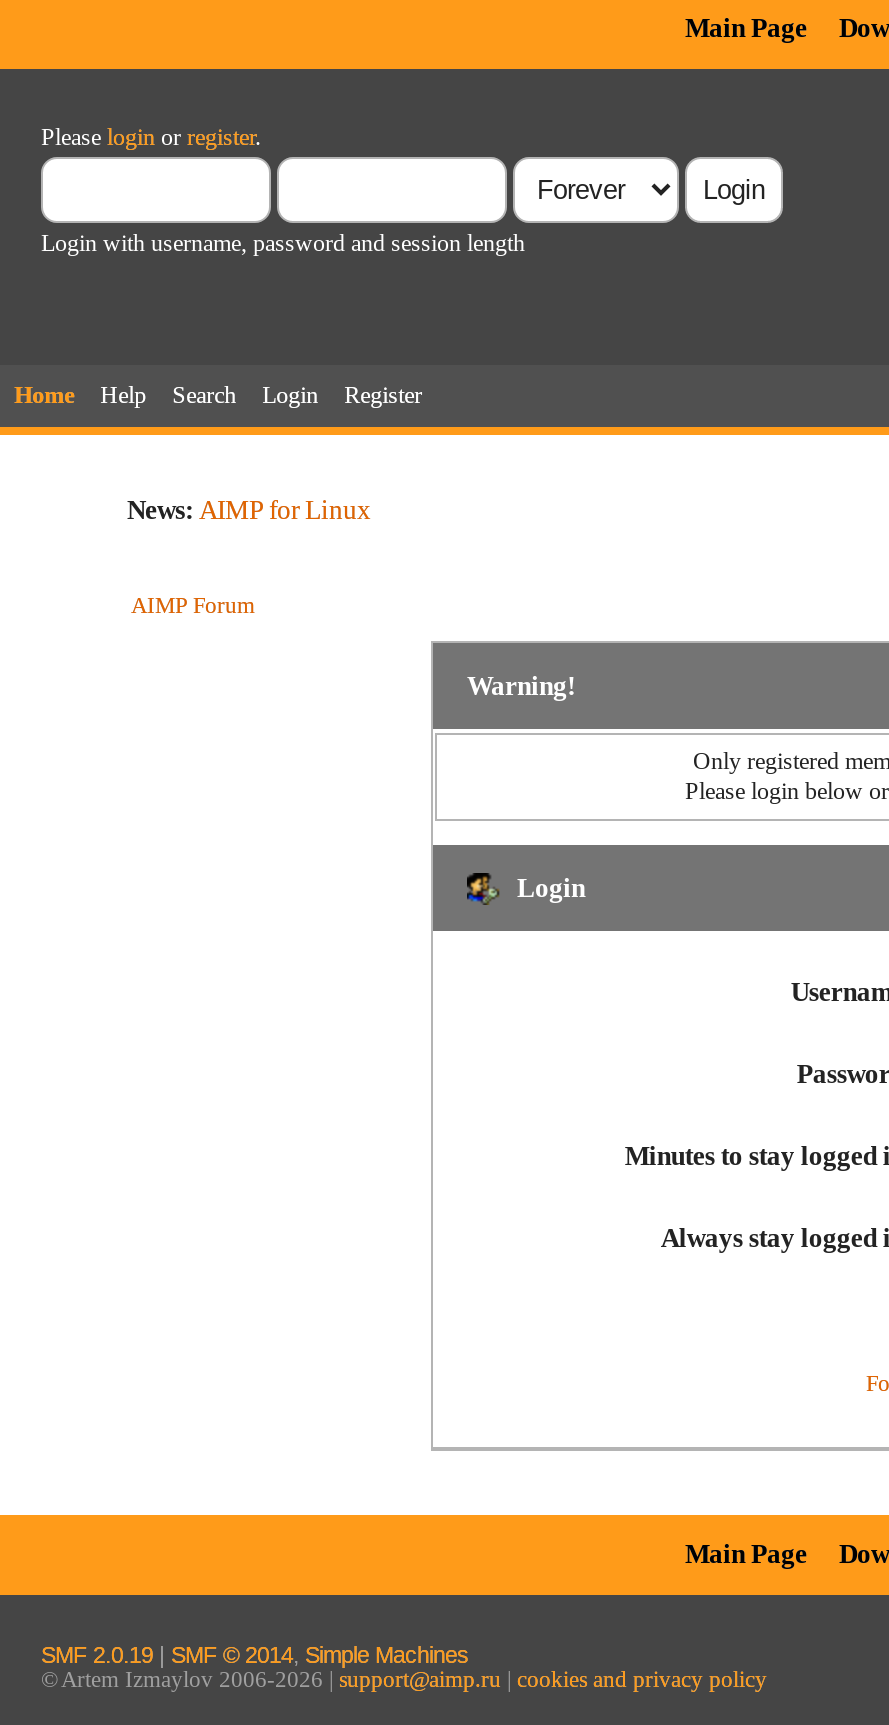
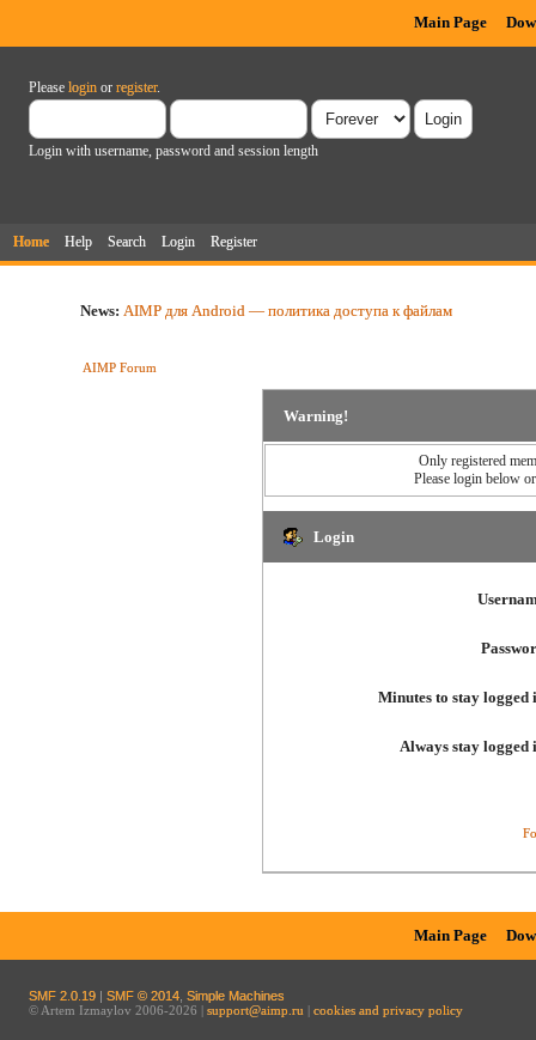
- News: AIMP for Linux
+ News: AIMP для Android — политика доступа к файлам
